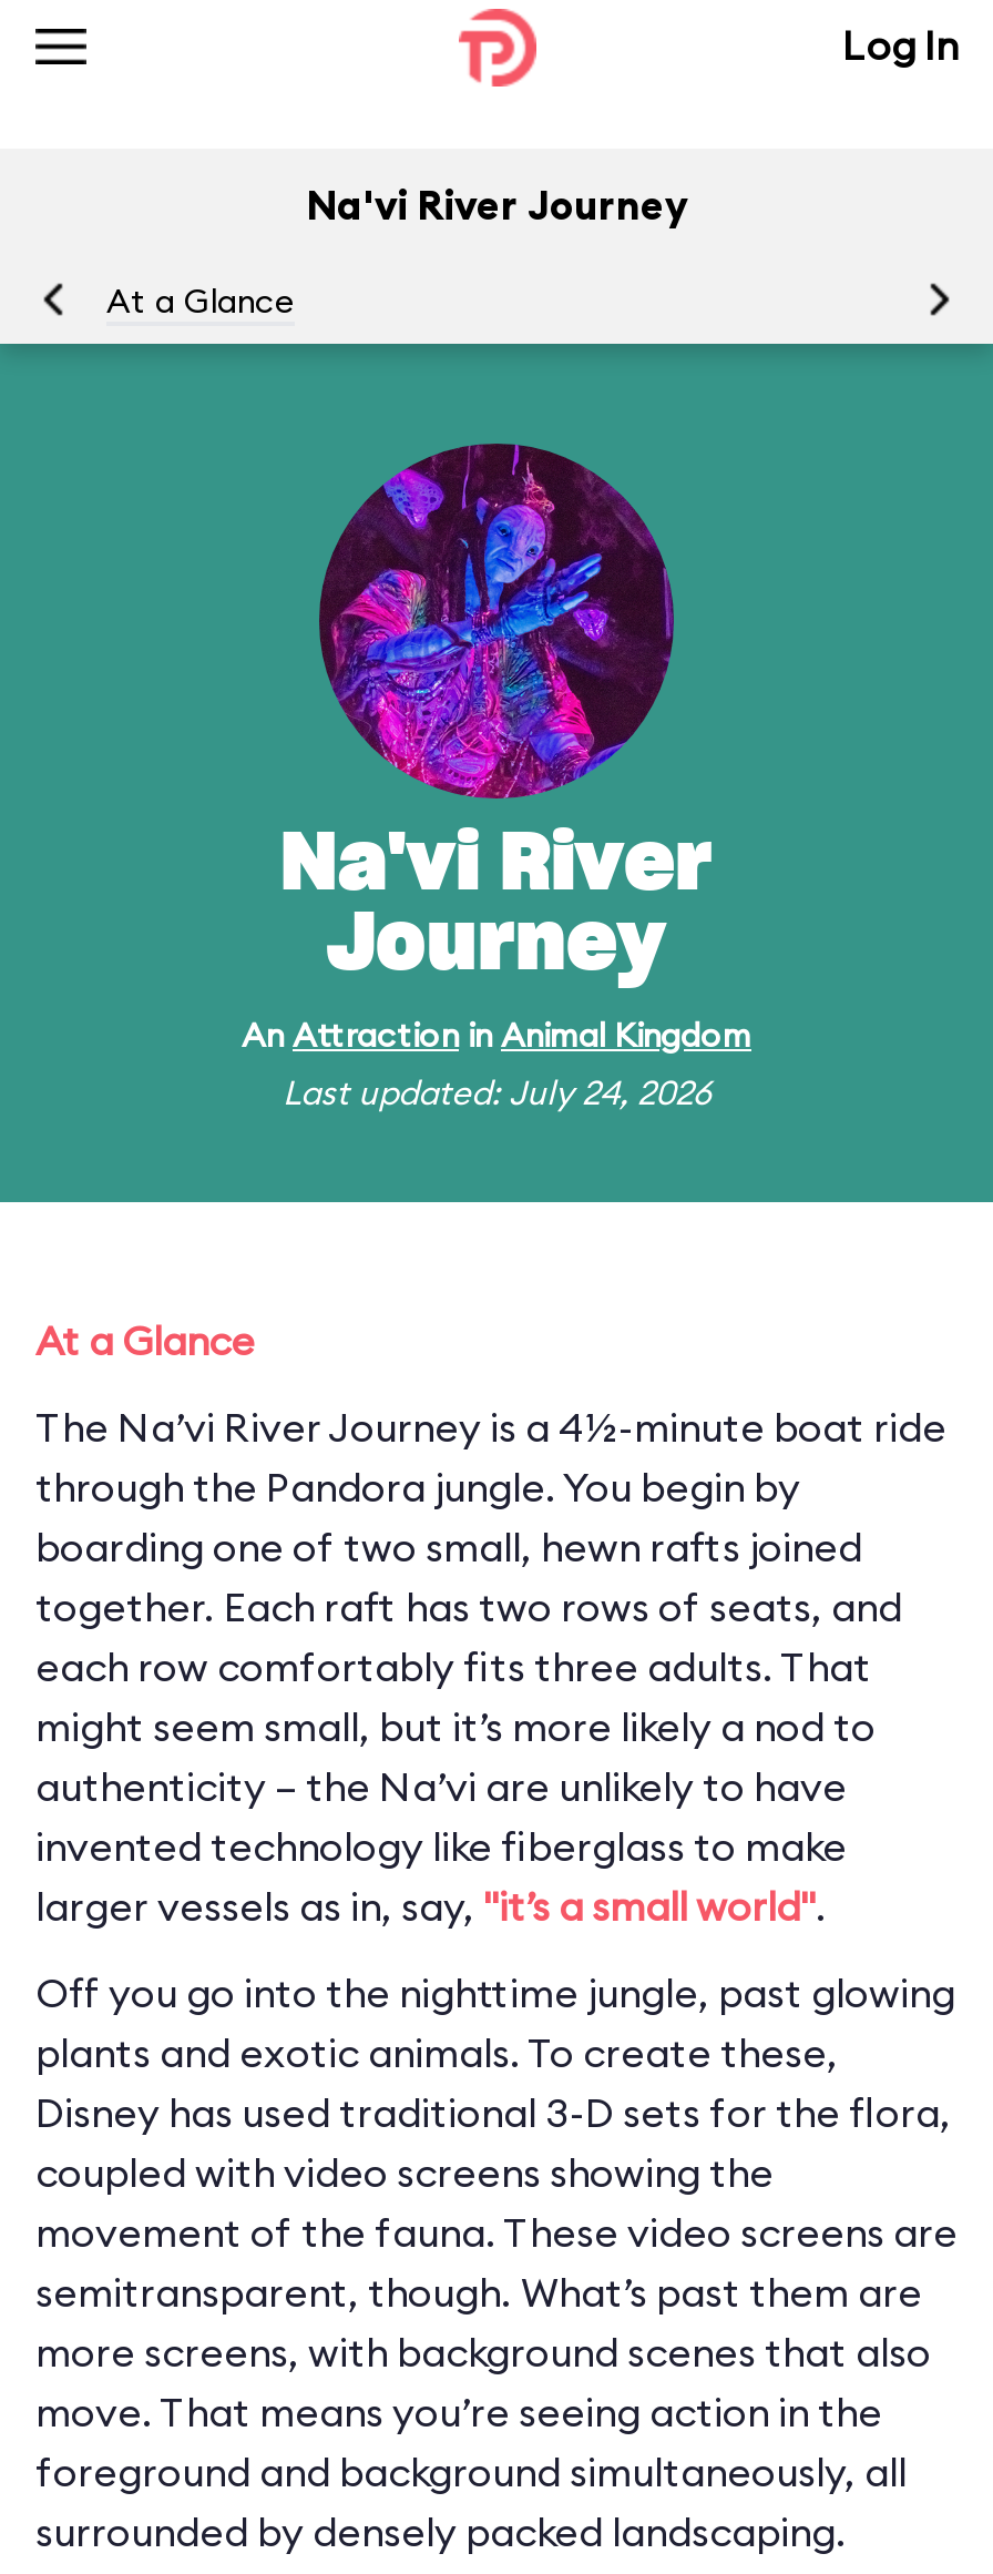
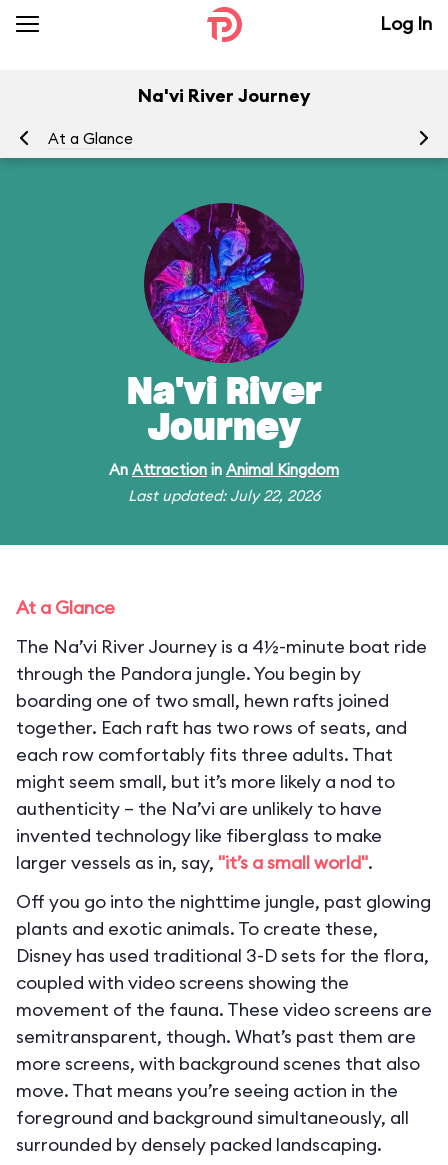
- Last updated: July 24, 2026
+ Last updated: July 22, 2026
